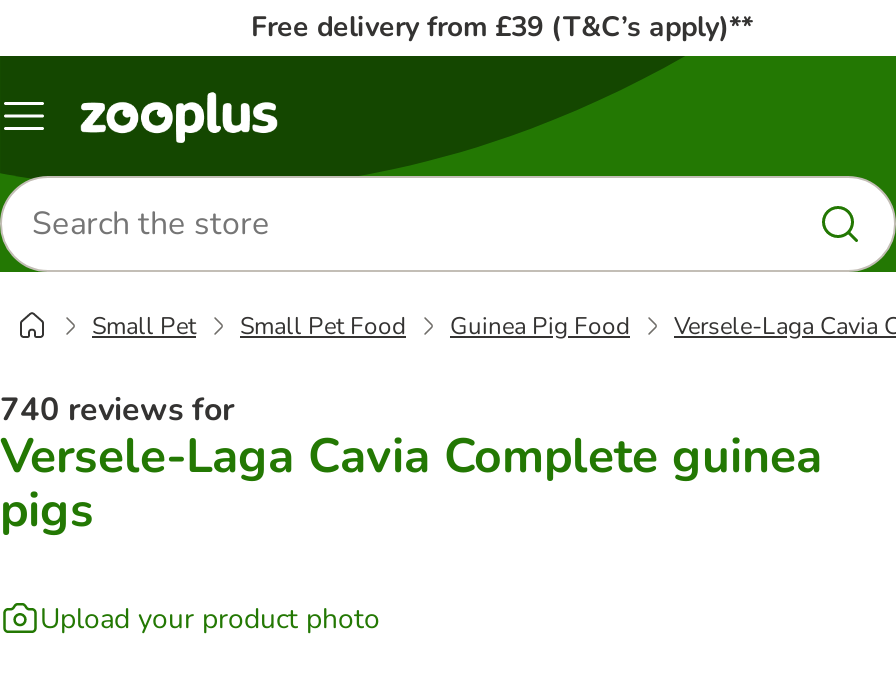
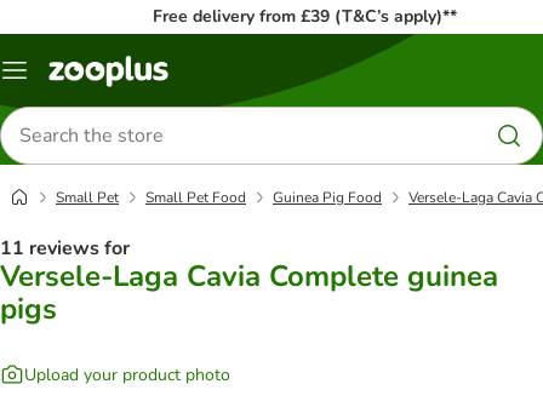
- 740 reviews for
+ 11 reviews for
